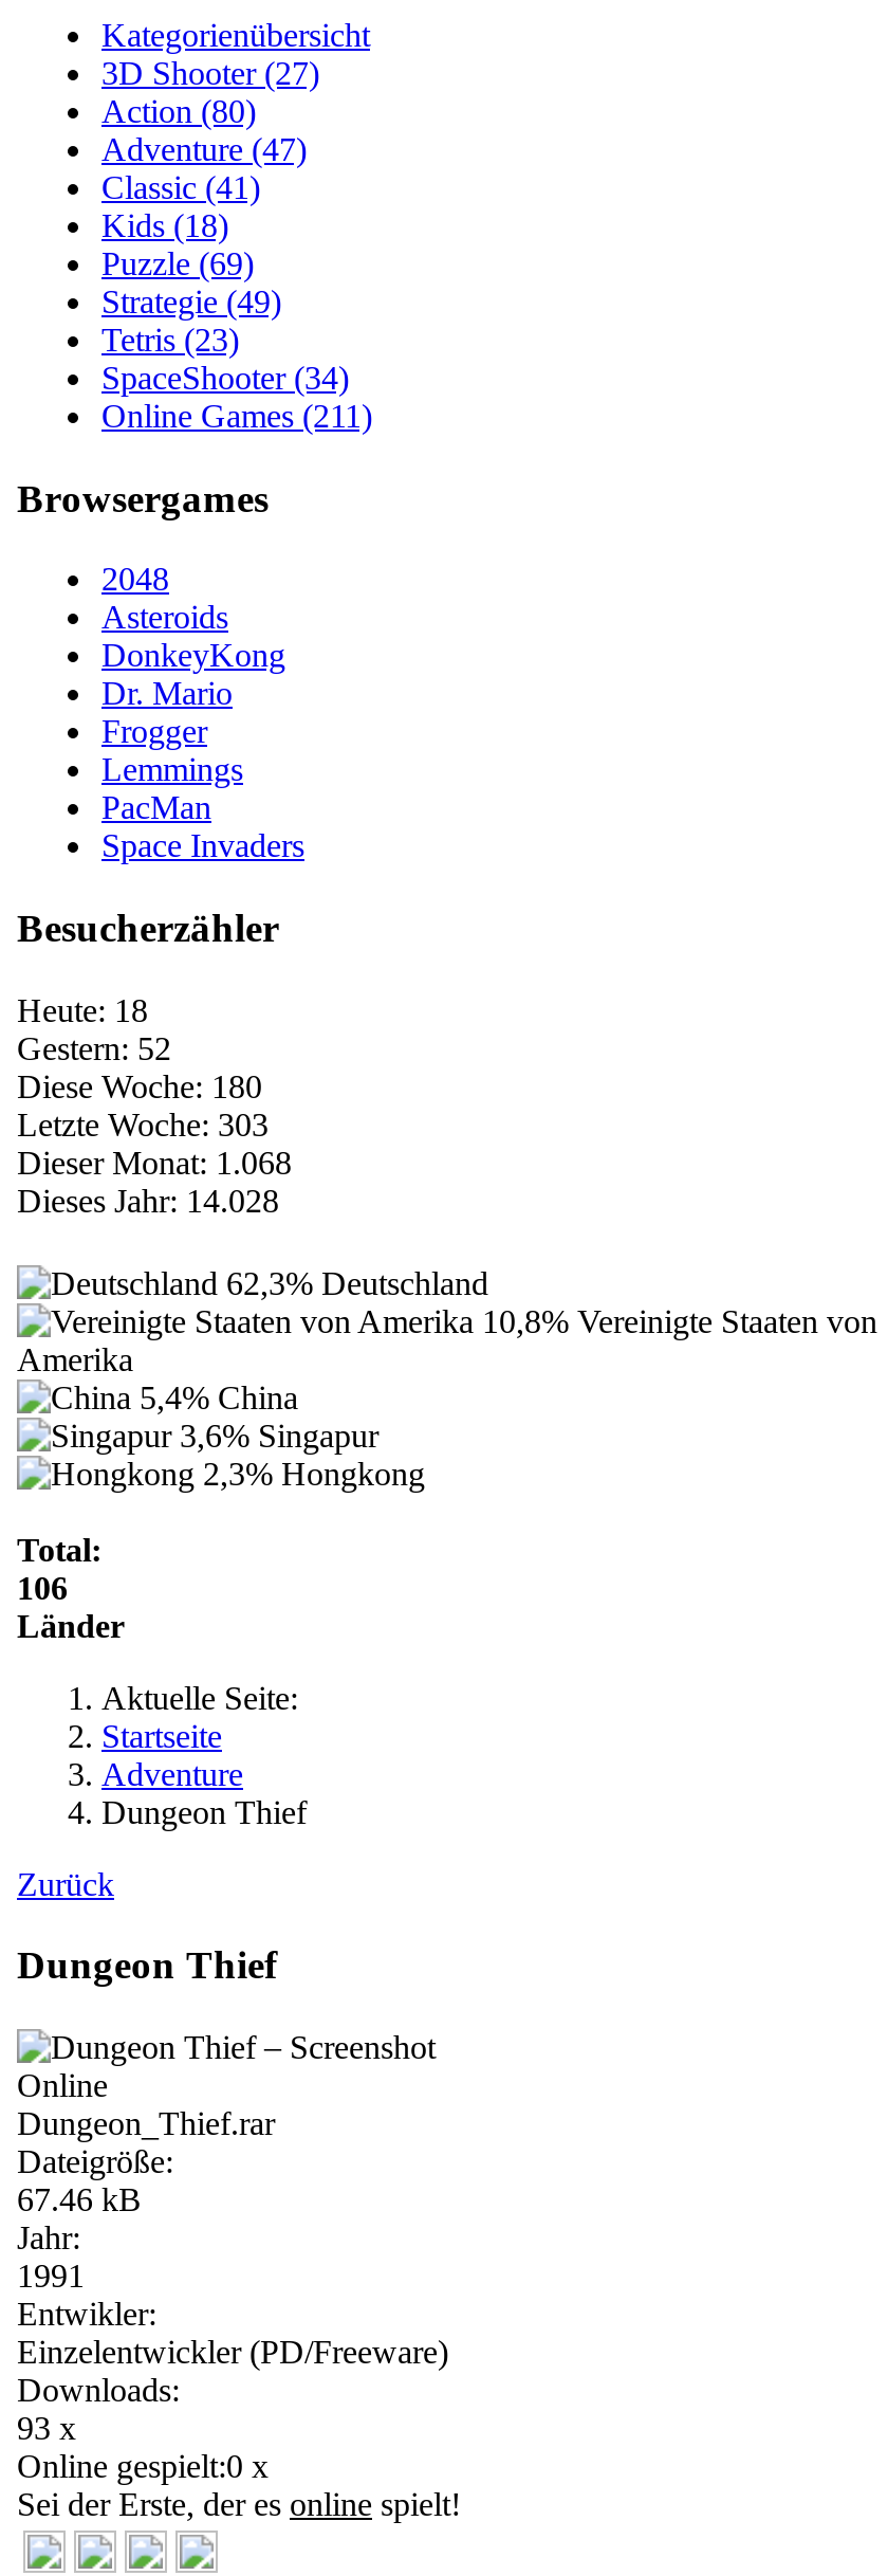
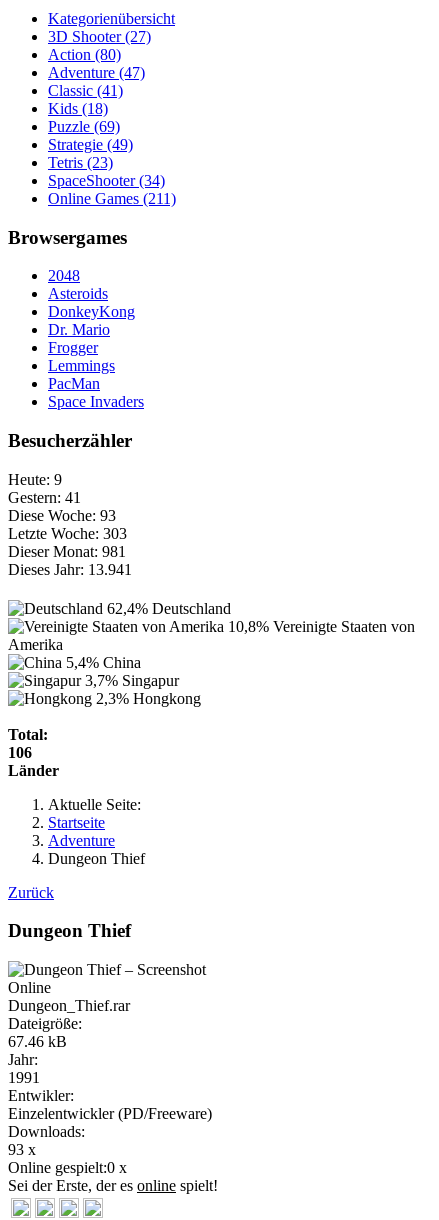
- Heute: 18
+ Heute: 9

- Gestern: 52
+ Gestern: 41

- Diese Woche: 180
+ Diese Woche: 93

- Dieser Monat: 1.068
+ Dieser Monat: 981

- Dieses Jahr: 14.028
+ Dieses Jahr: 13.941

- 62,3% Deutschland
+ 62,4% Deutschland

- 3,6% Singapur
+ 3,7% Singapur
